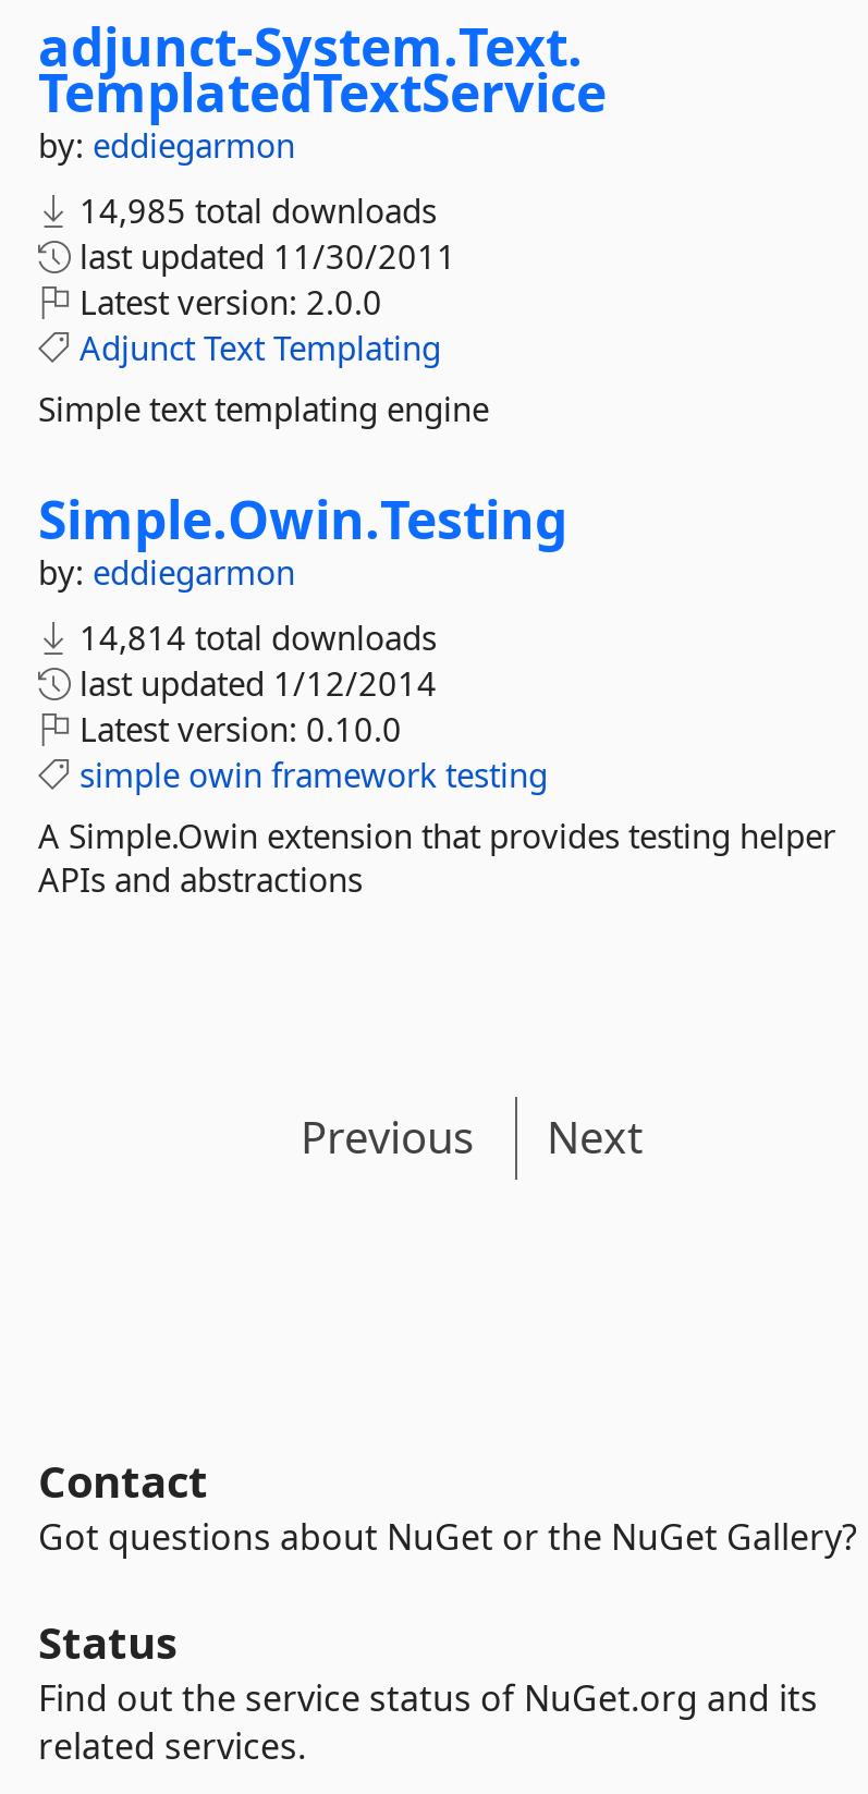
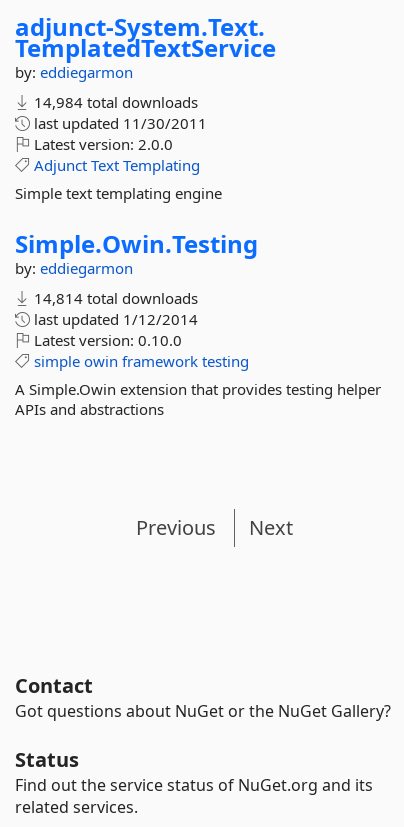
- 14,985 total downloads
+ 14,984 total downloads
